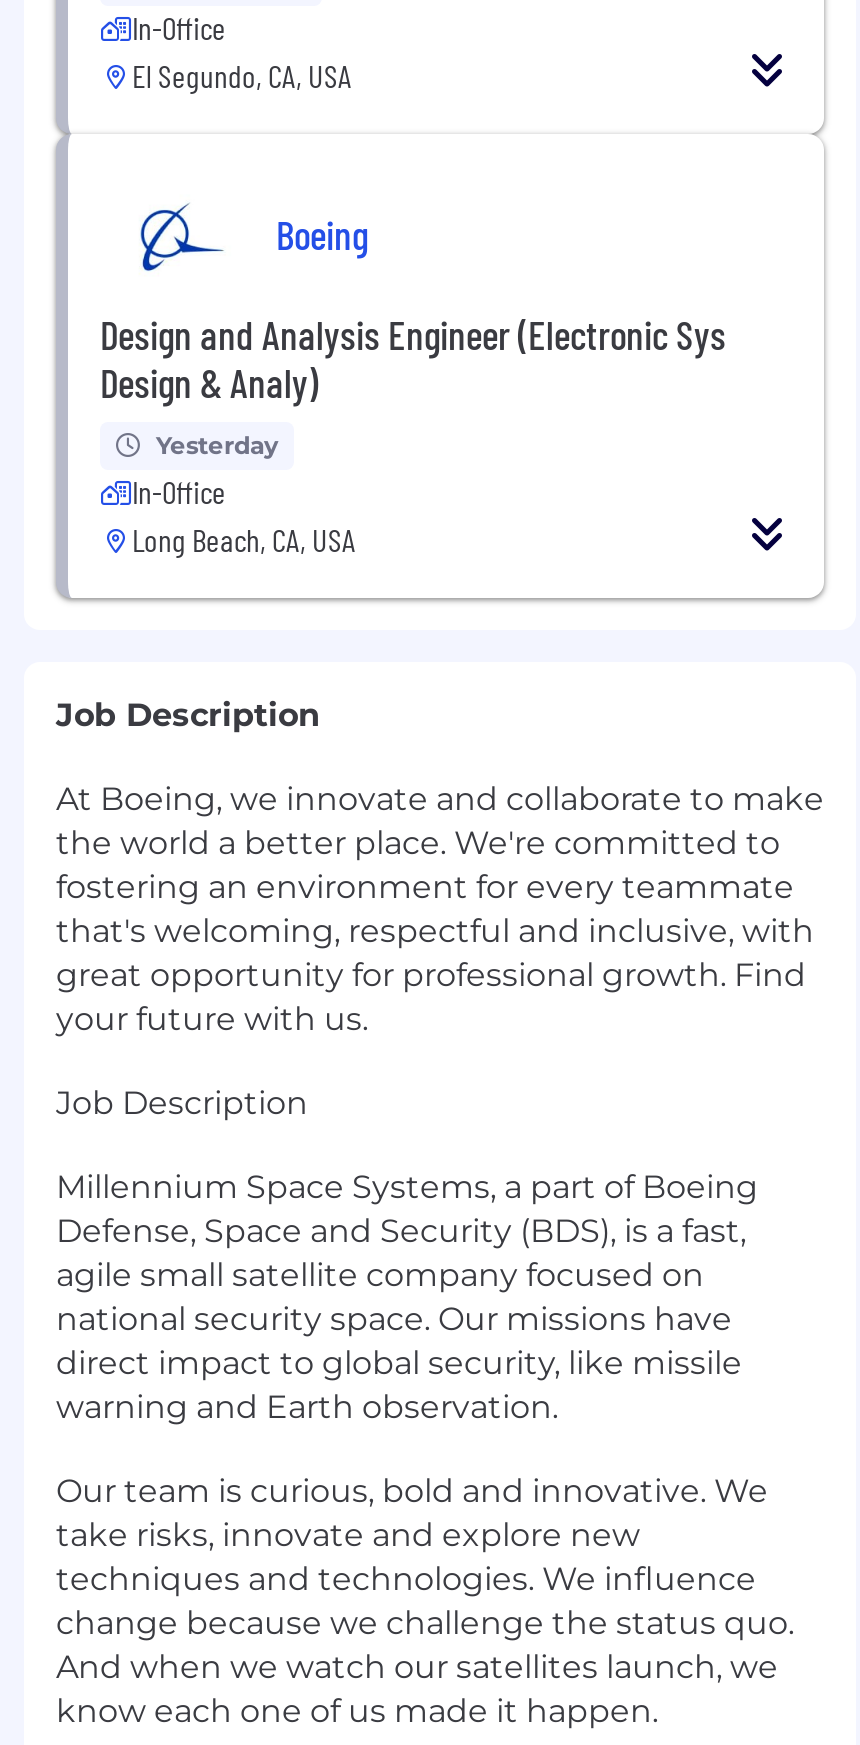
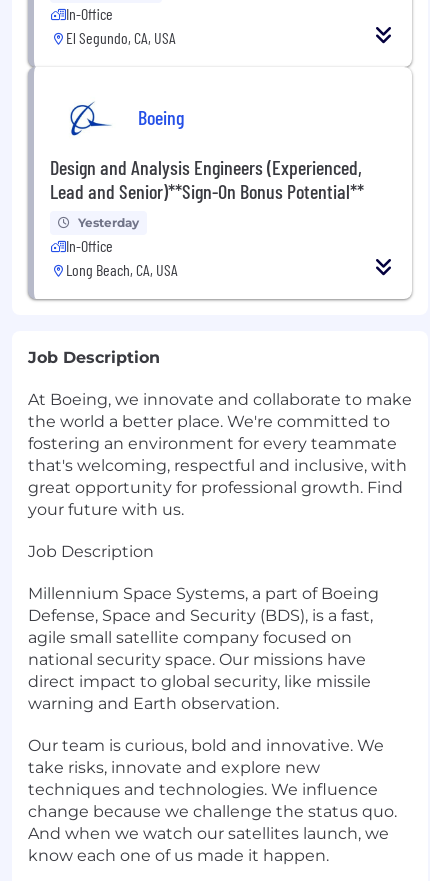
- Design and Analysis Engineer (Electronic Sys
- Design & Analy)
+ Design and Analysis Engineers (Experienced,
+ Lead and Senior)**Sign-On Bonus Potential**
